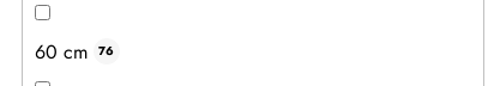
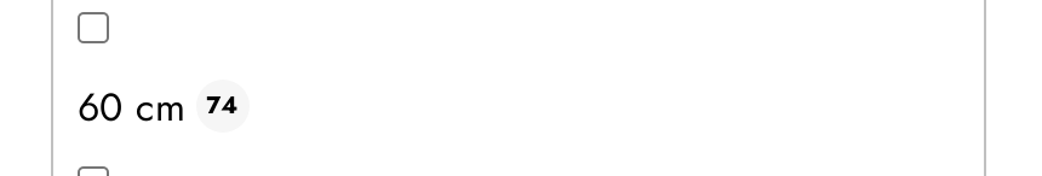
- 60 cm 76
+ 60 cm 74
